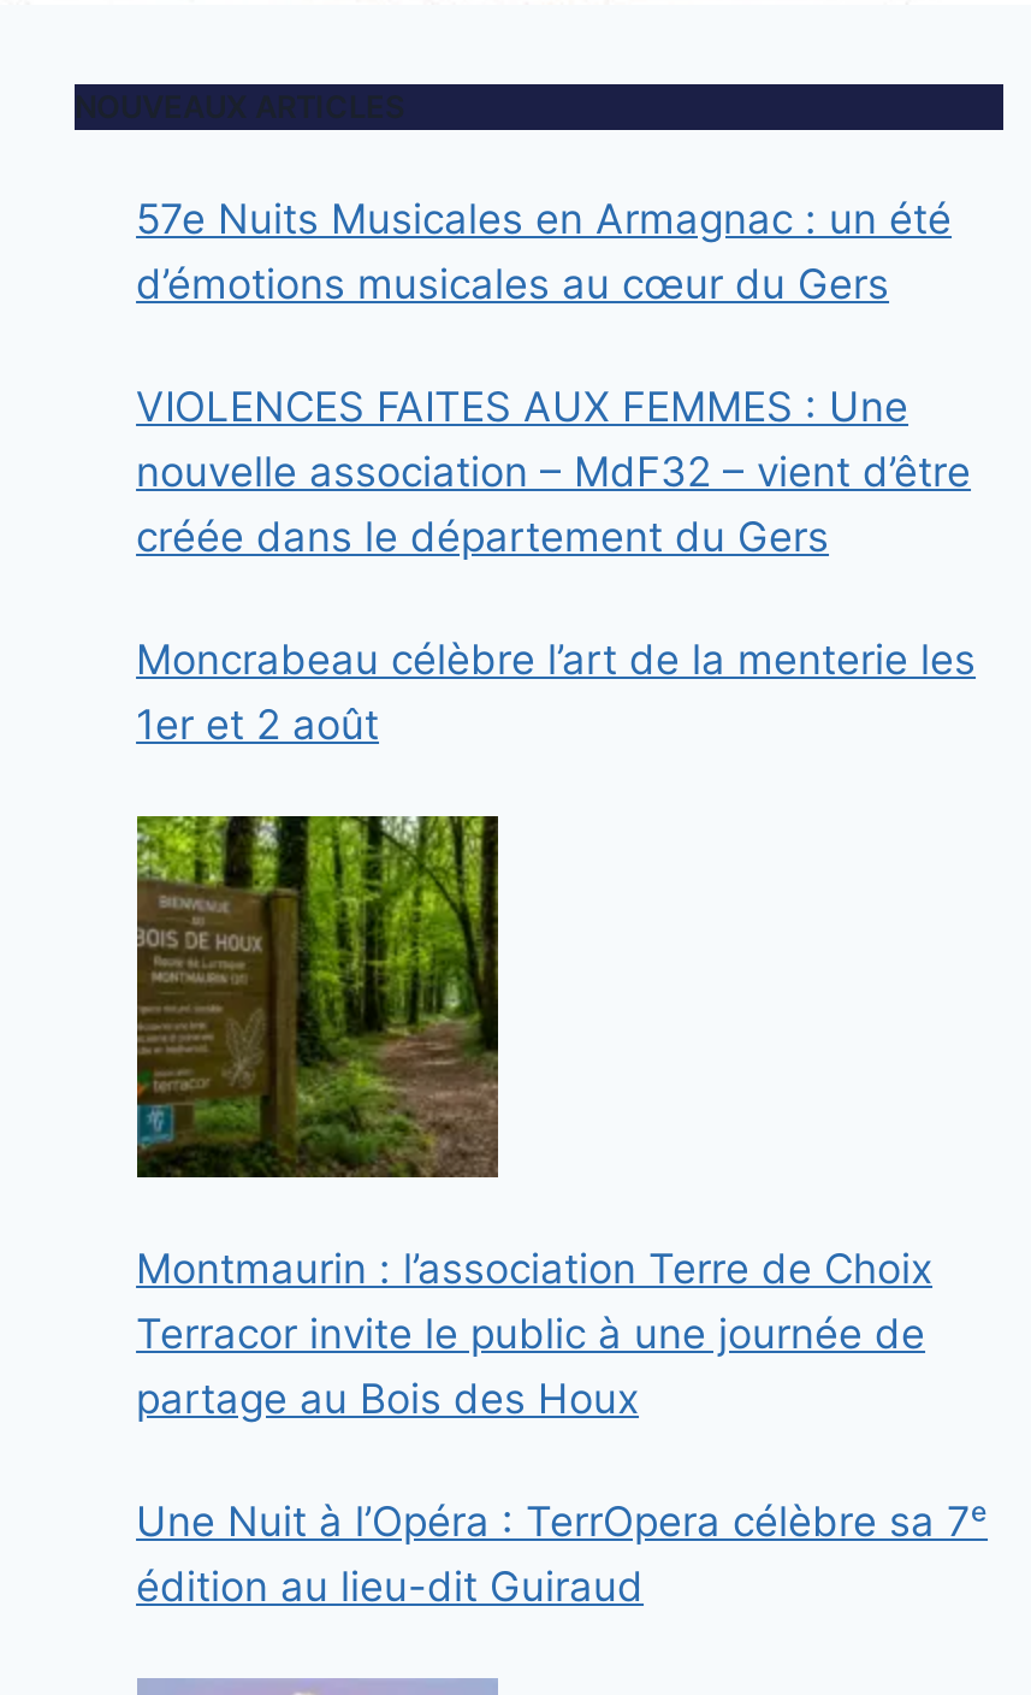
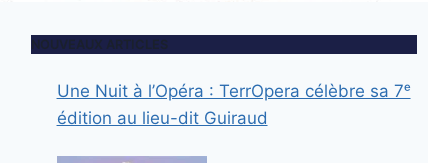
- 57e Nuits Musicales en Armagnac : un été
- d’émotions musicales au cœur du Gers
- VIOLENCES FAITES AUX FEMMES : Une
- nouvelle association – MdF32 – vient d’être
- créée dans le département du Gers
- Moncrabeau célèbre l’art de la menterie les
- 1er et 2 août

- [image]
- Montmaurin : l’association Terre de Choix
- Terracor invite le public à une journée de
- partage au Bois des Houx
